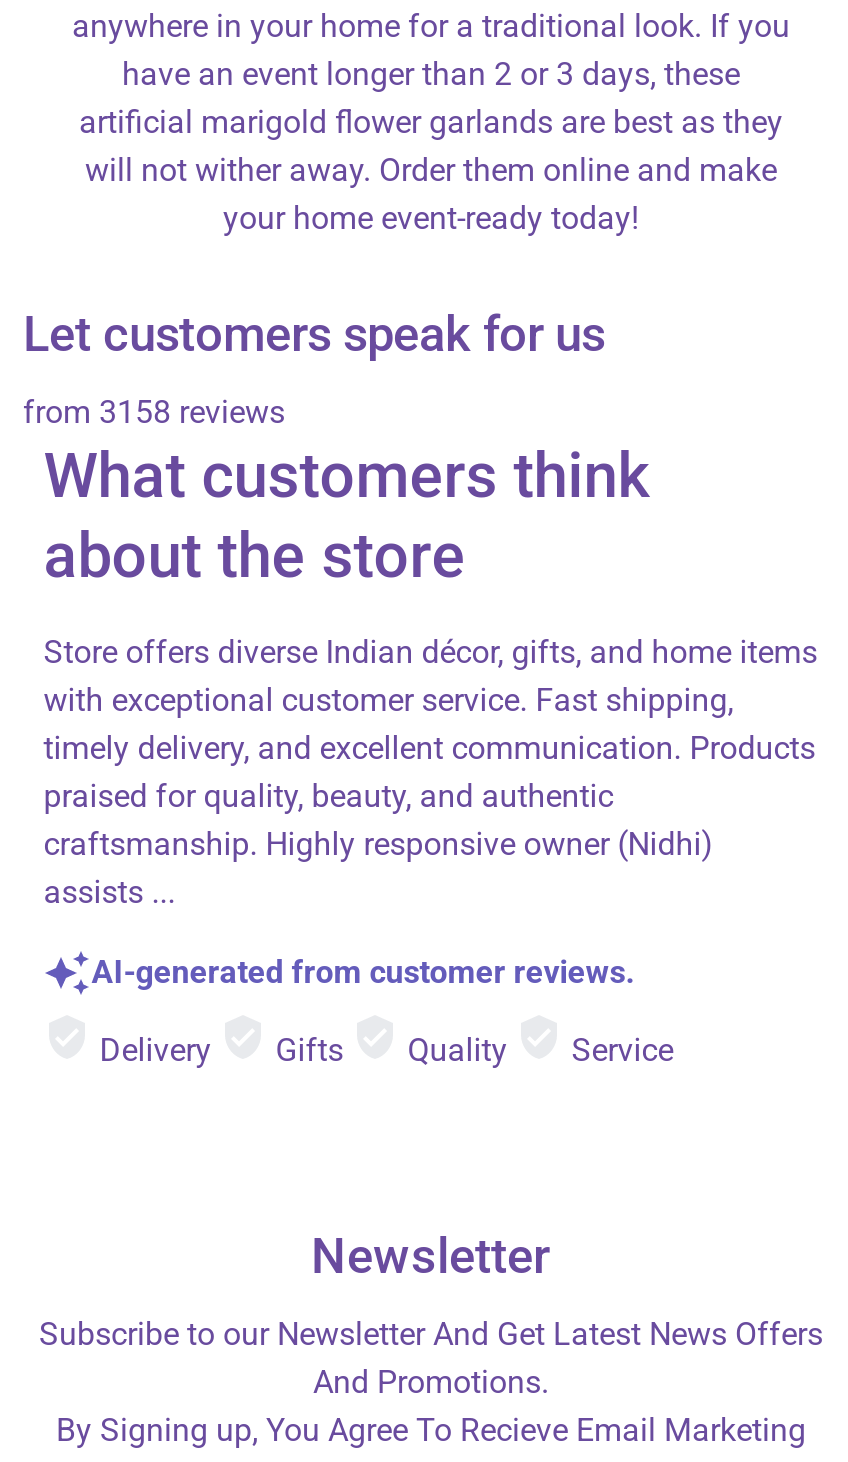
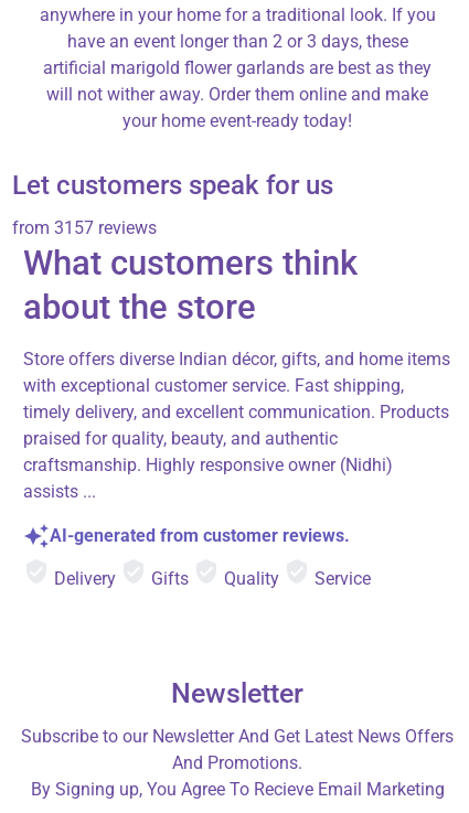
- from 3158 reviews
+ from 3157 reviews
